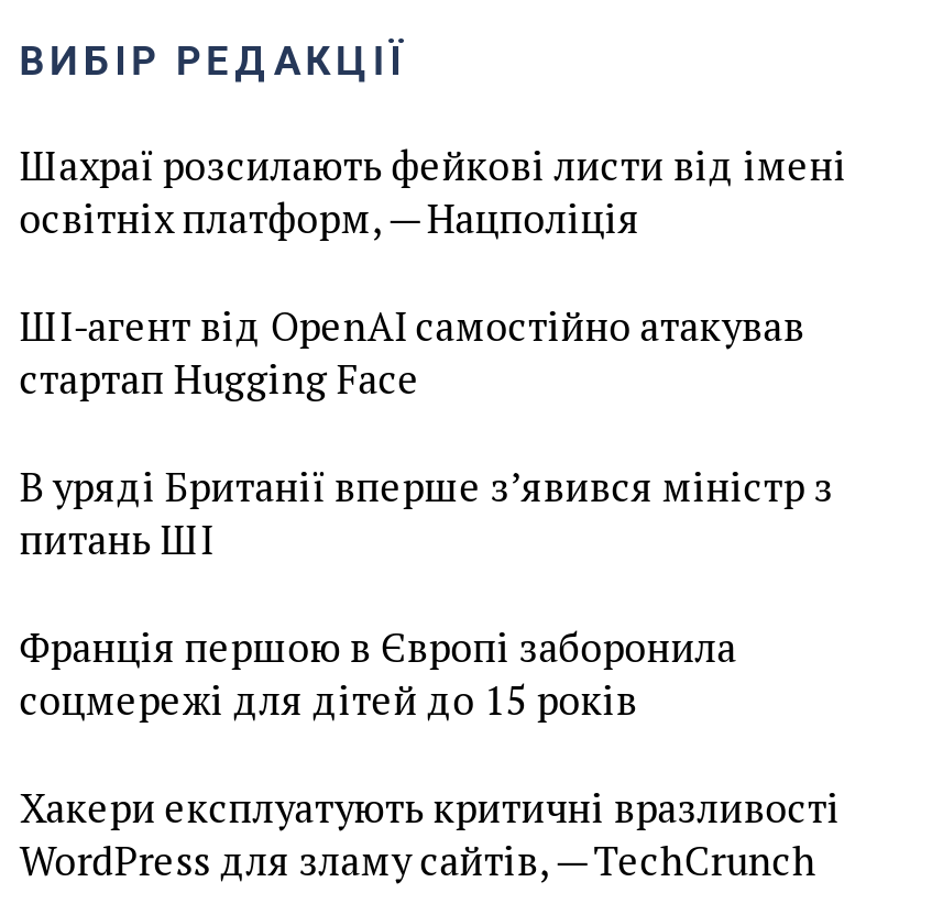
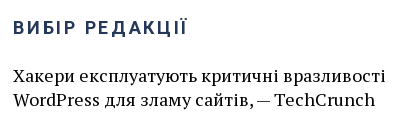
- Шахраї розсилають фейкові листи від імені
- освітніх платформ, — Нацполіція
- ШІ-агент від OpenAI самостійно атакував
- стартап Hugging Face
- В уряді Британії вперше зʼявився міністр з
- питань ШІ
- Франція першою в Європі заборонила
- соцмережі для дітей до 15 років
